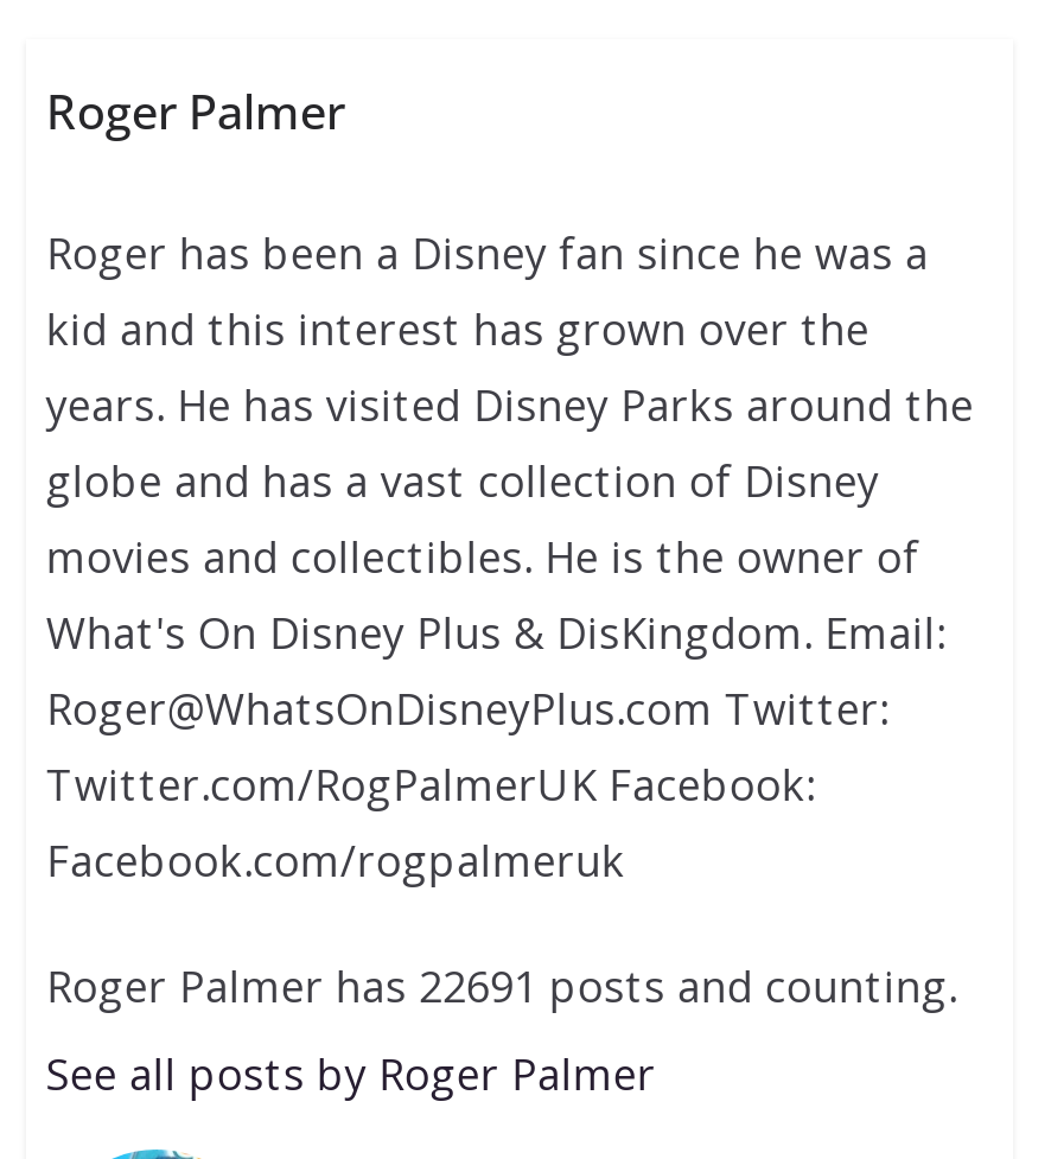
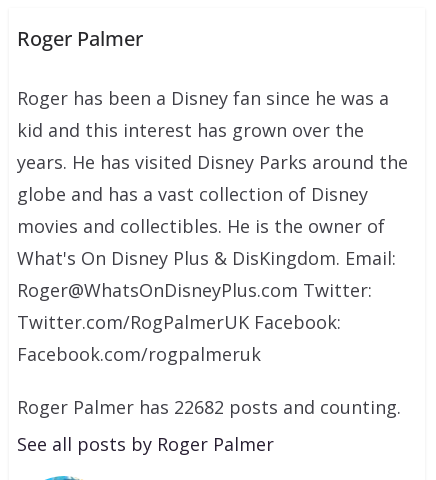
- Roger Palmer has 22691 posts and counting.
+ Roger Palmer has 22682 posts and counting.
